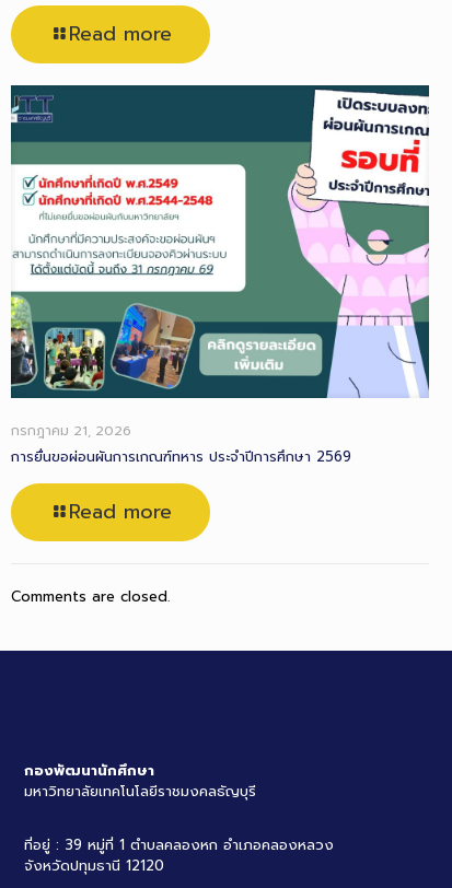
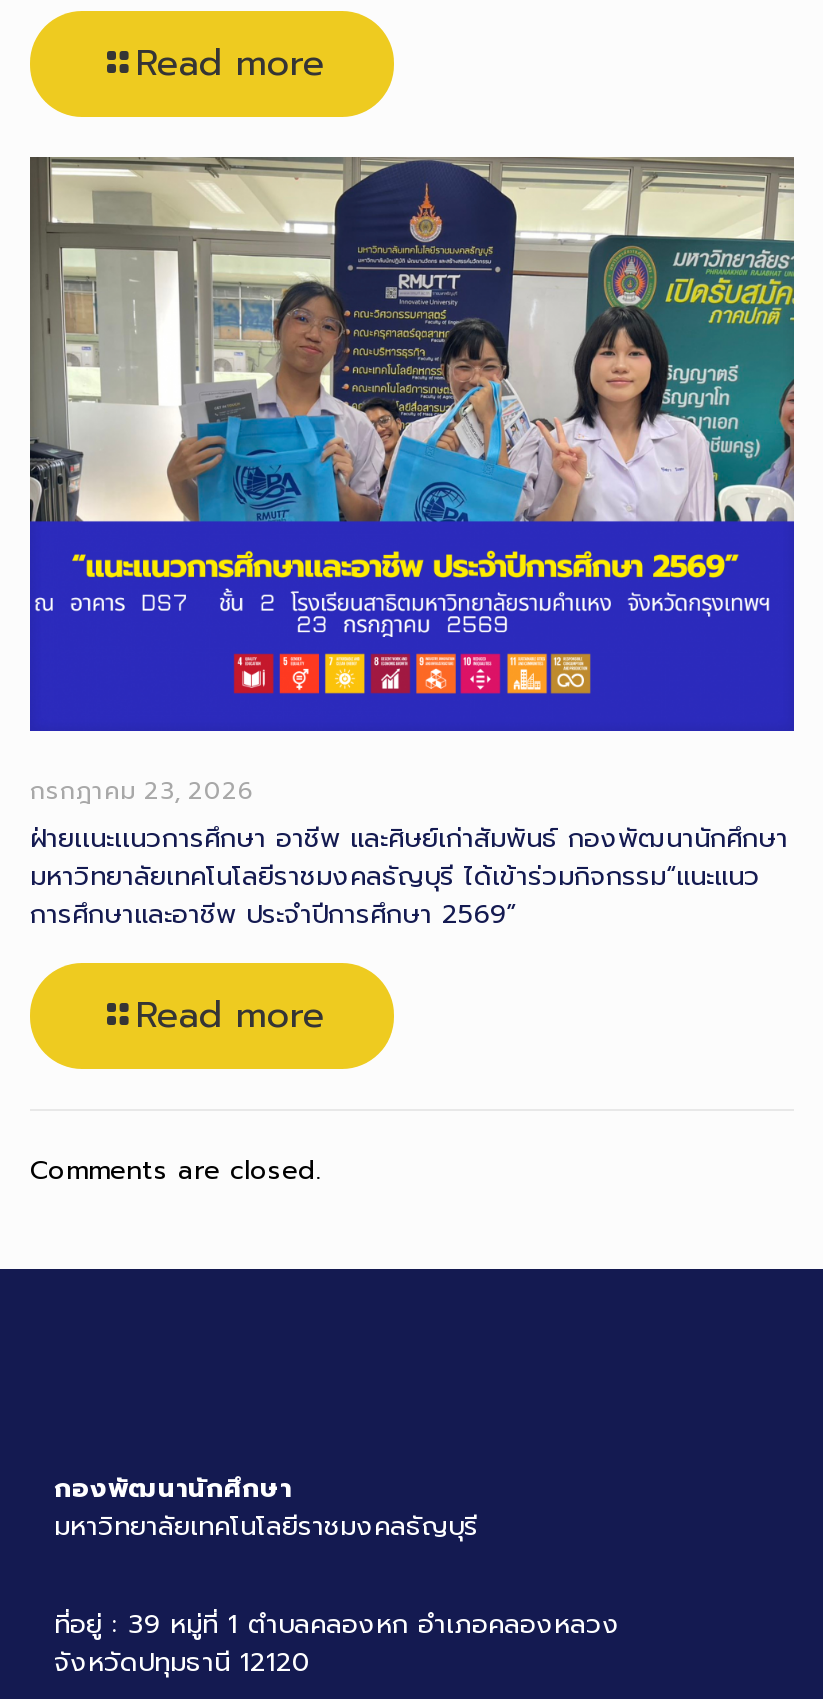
- [image]
- กรกฎาคม 21, 2026
- การยื่นขอผ่อนผันการเกณฑ์ทหาร ประจำปีการศึกษา 2569
+ [image]
+ กรกฎาคม 23, 2026
+ ฝ่ายเเนะเเนวการศึกษา อาชีพ และศิษย์เก่าสัมพันธ์ กองพัฒนานักศึกษา
+ มหาวิทยาลัยเทคโนโลยีราชมงคลธัญบุรี ได้เข้าร่วมกิจกรรม“แนะแนว
+ การศึกษาและอาชีพ ประจำปีการศึกษา 2569”
